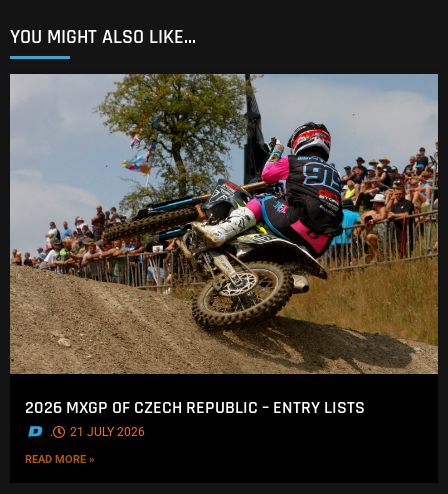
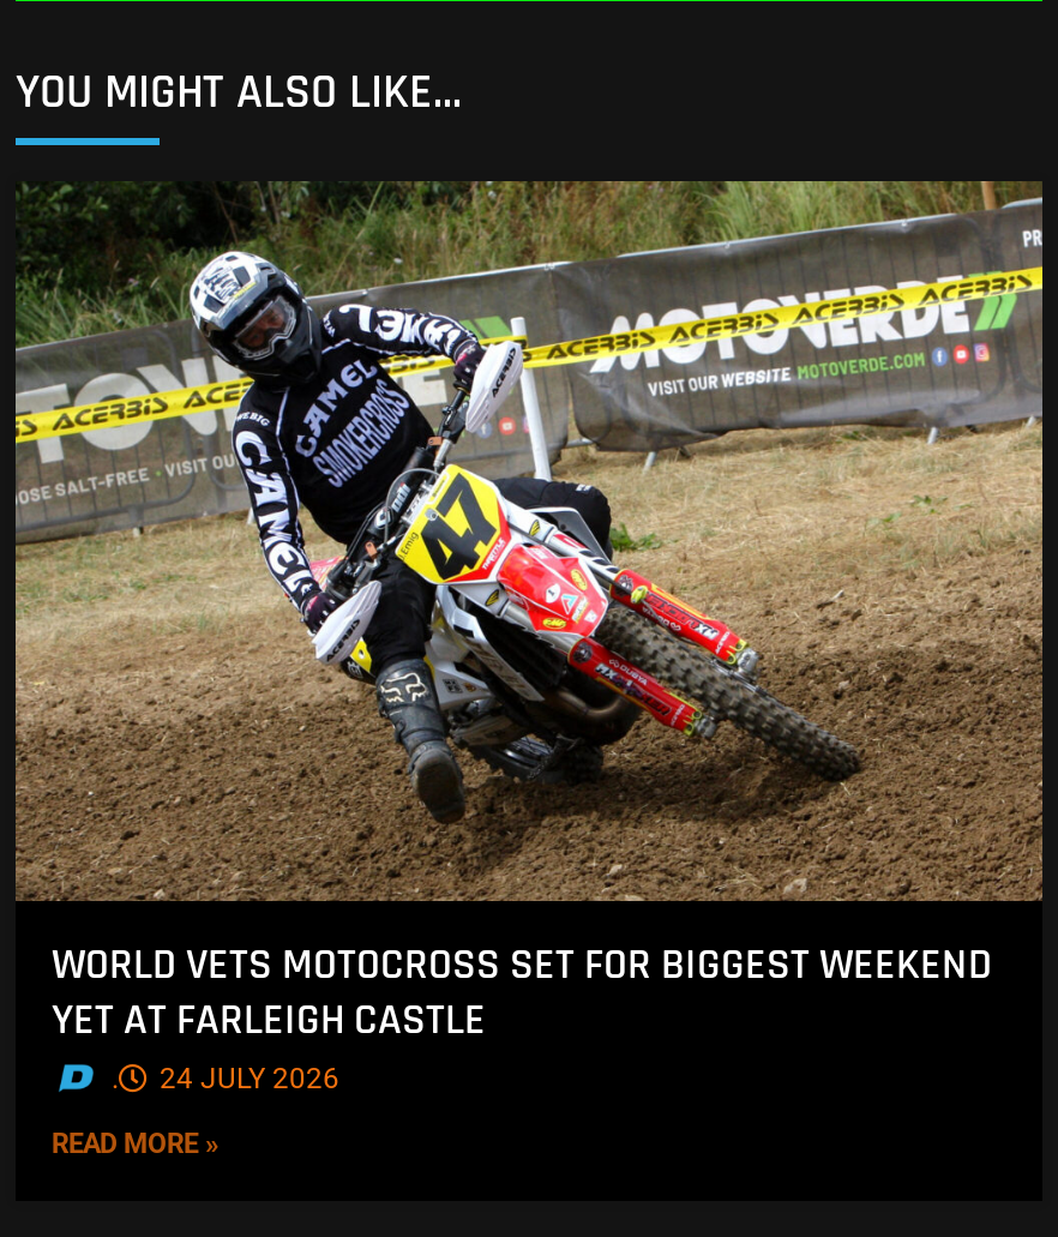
- [image]
- 2026 MXGP OF CZECH REPUBLIC – ENTRY LISTS
+ [image]
+ WORLD VETS MOTOCROSS SET FOR BIGGEST WEEKEND
+ YET AT FARLEIGH CASTLE

- 21 JULY 2026
+ 24 JULY 2026
